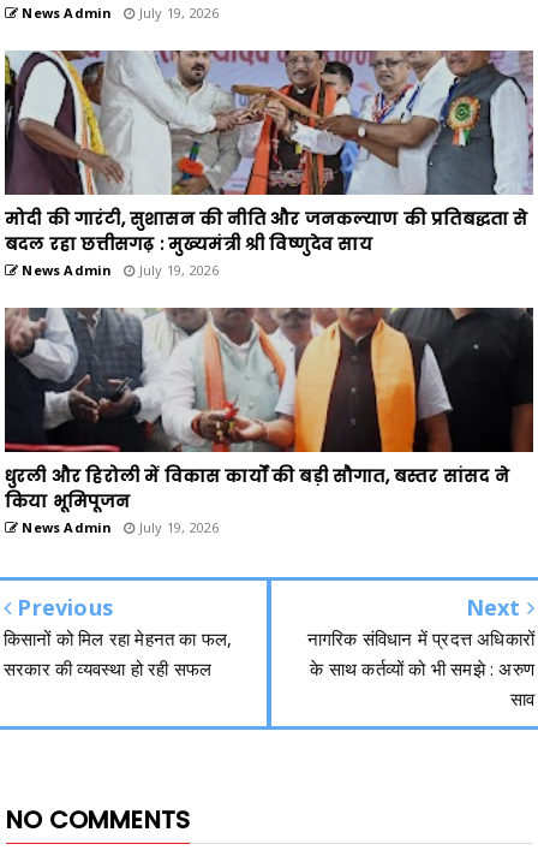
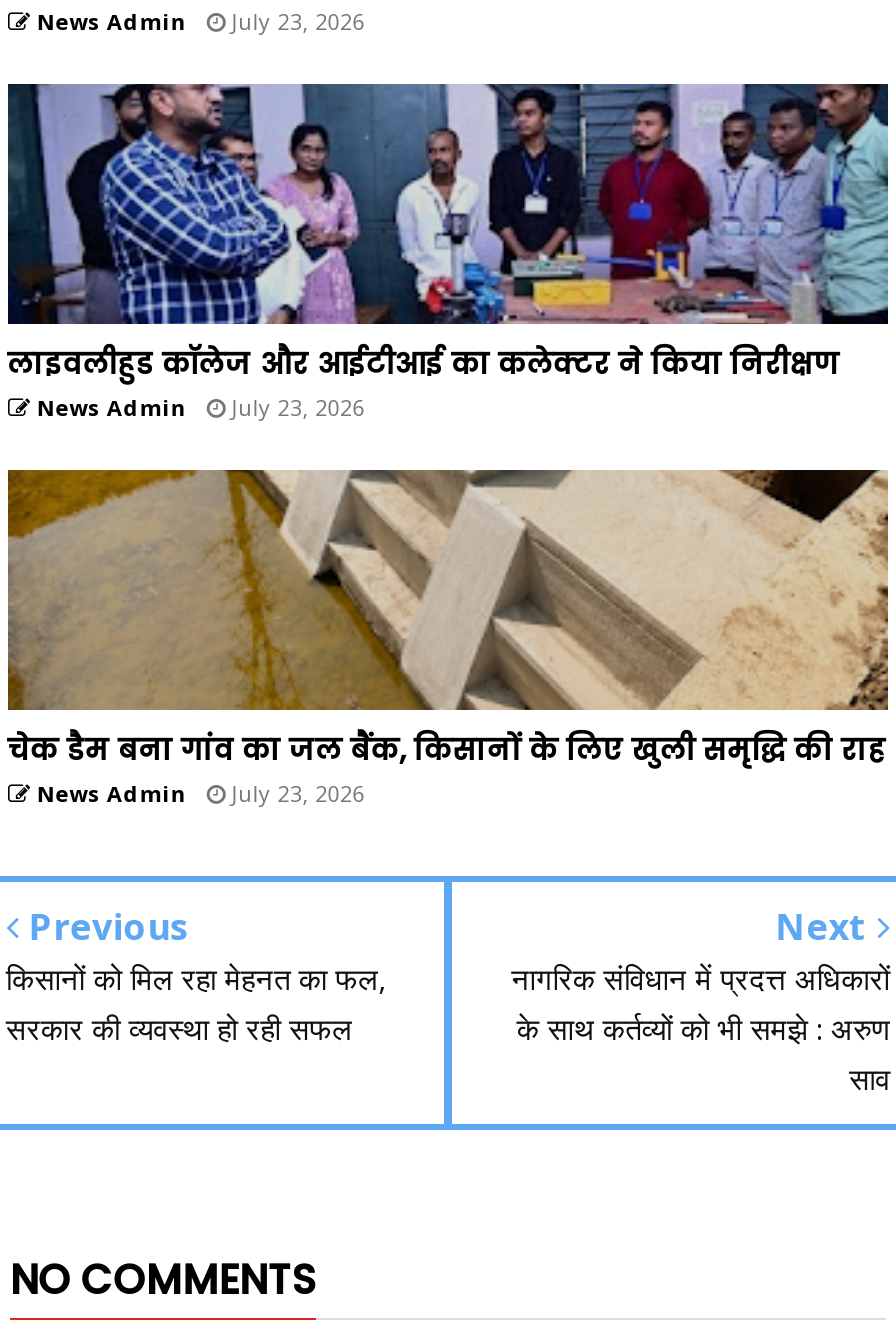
- News Admin July 19, 2026
+ News Admin July 23, 2026

- [image]
- मोदी की गारंटी, सुशासन की नीति और जनकल्याण की प्रतिबद्धता से
- बदल रहा छत्तीसगढ़ : मुख्यमंत्री श्री विष्णुदेव साय
+ [image]
+ लाइवलीहुड कॉलेज और आईटीआई का कलेक्टर ने किया निरीक्षण

- News Admin July 19, 2026
+ News Admin July 23, 2026

- [image]
- धुरली और हिरोली में विकास कार्यों की बड़ी सौगात, बस्तर सांसद ने
- किया भूमिपूजन
+ [image]
+ चेक डैम बना गांव का जल बैंक, किसानों के लिए खुली समृद्धि की राह

- News Admin July 19, 2026
+ News Admin July 23, 2026
